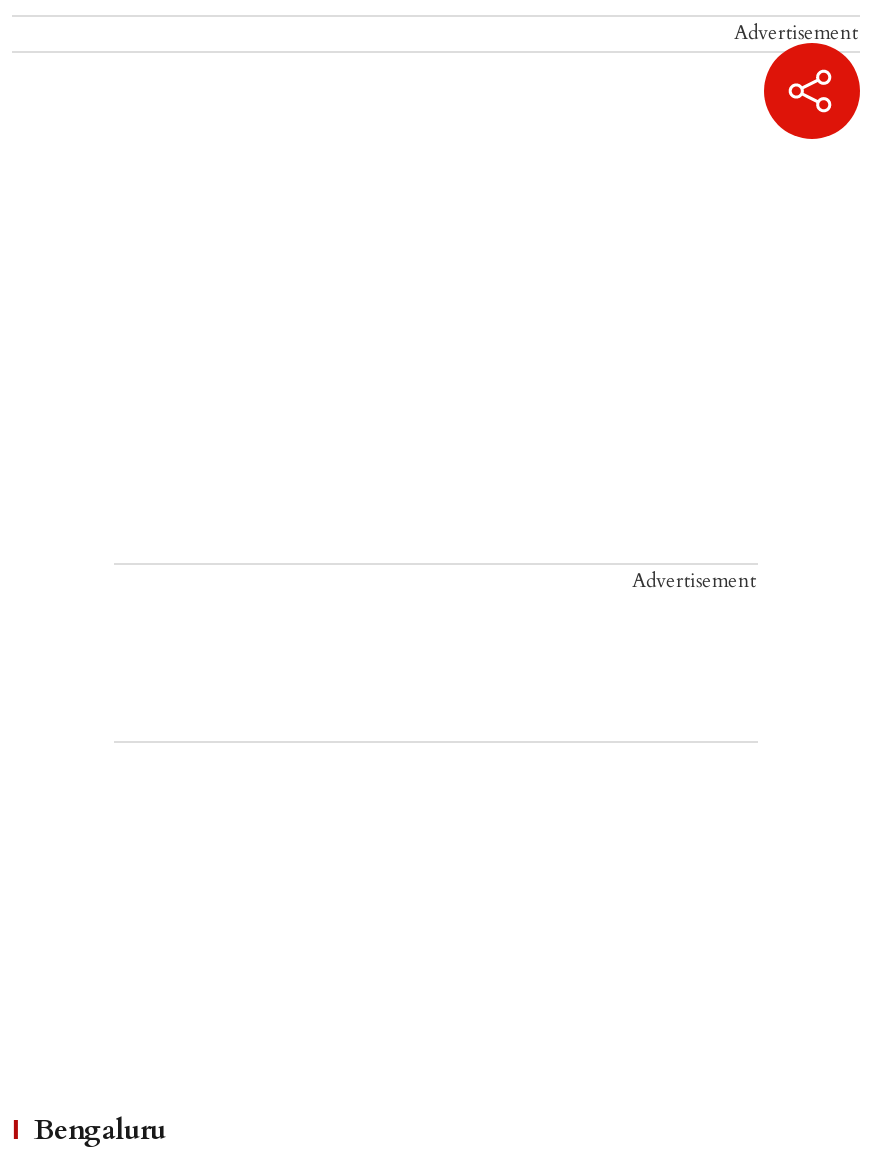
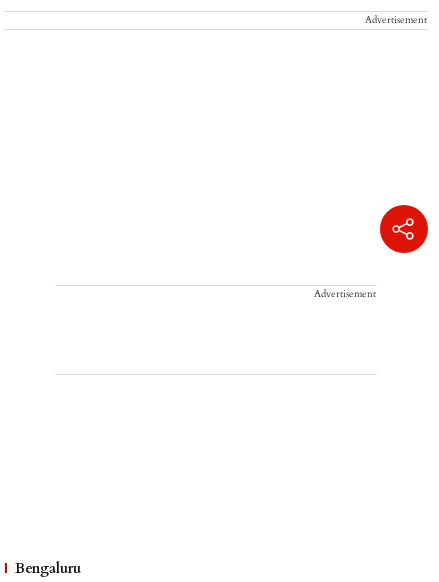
- [image]

+ [image]
